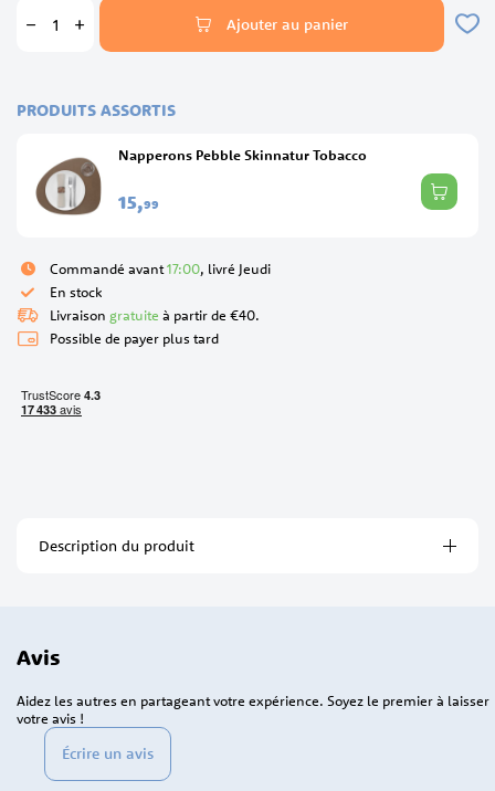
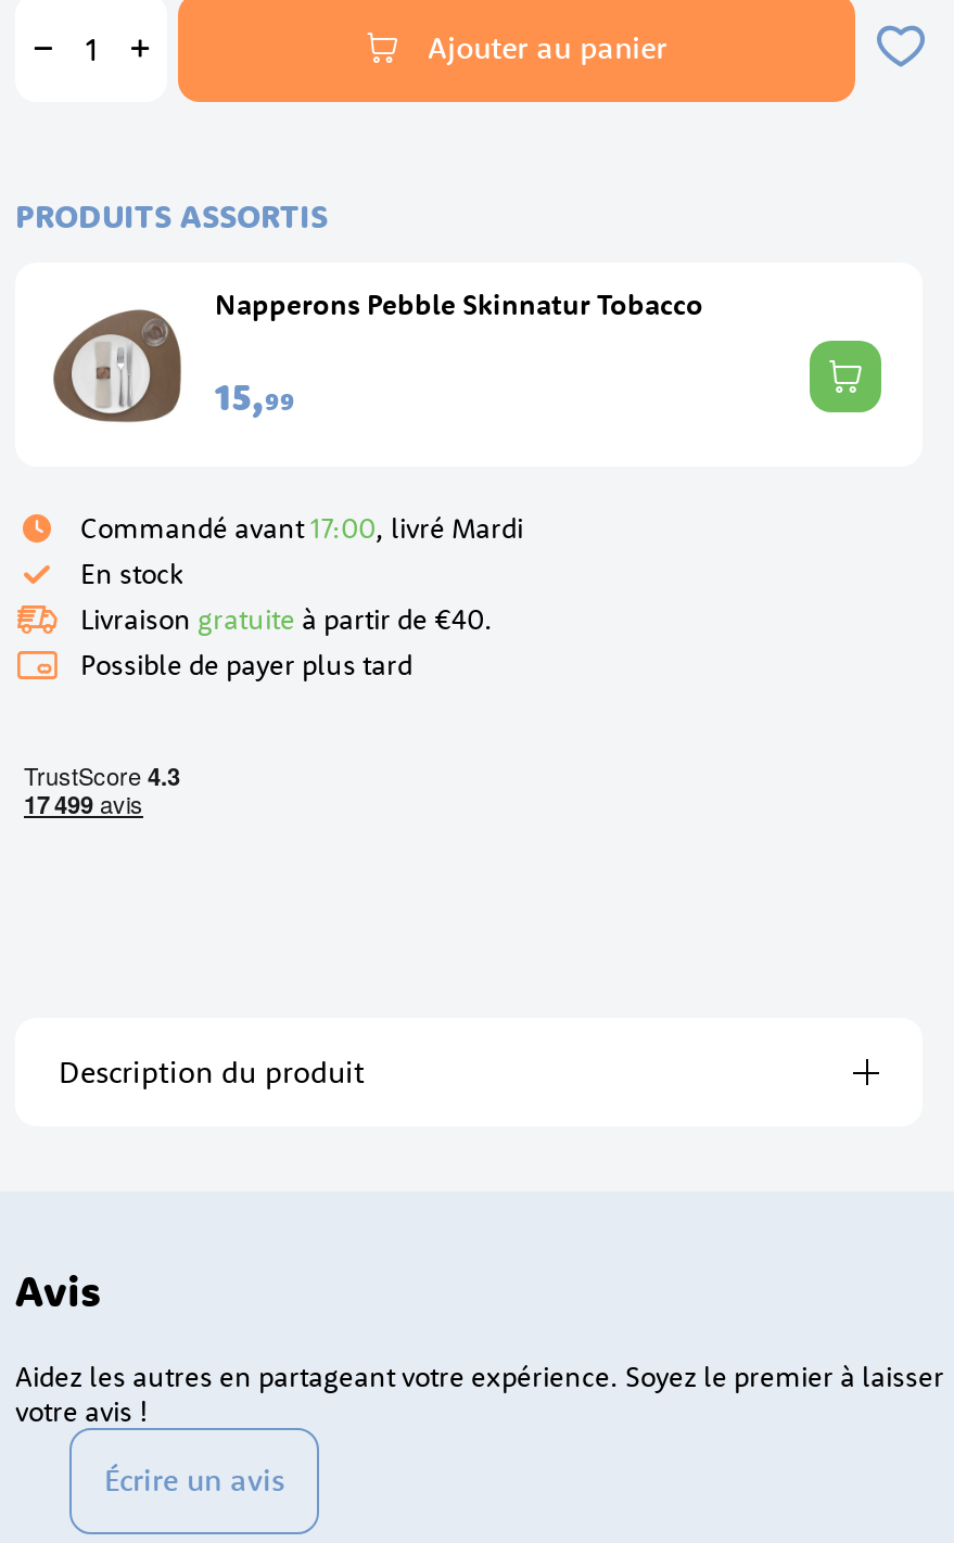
- Commandé avant 17:00, livré Jeudi
+ Commandé avant 17:00, livré Mardi
